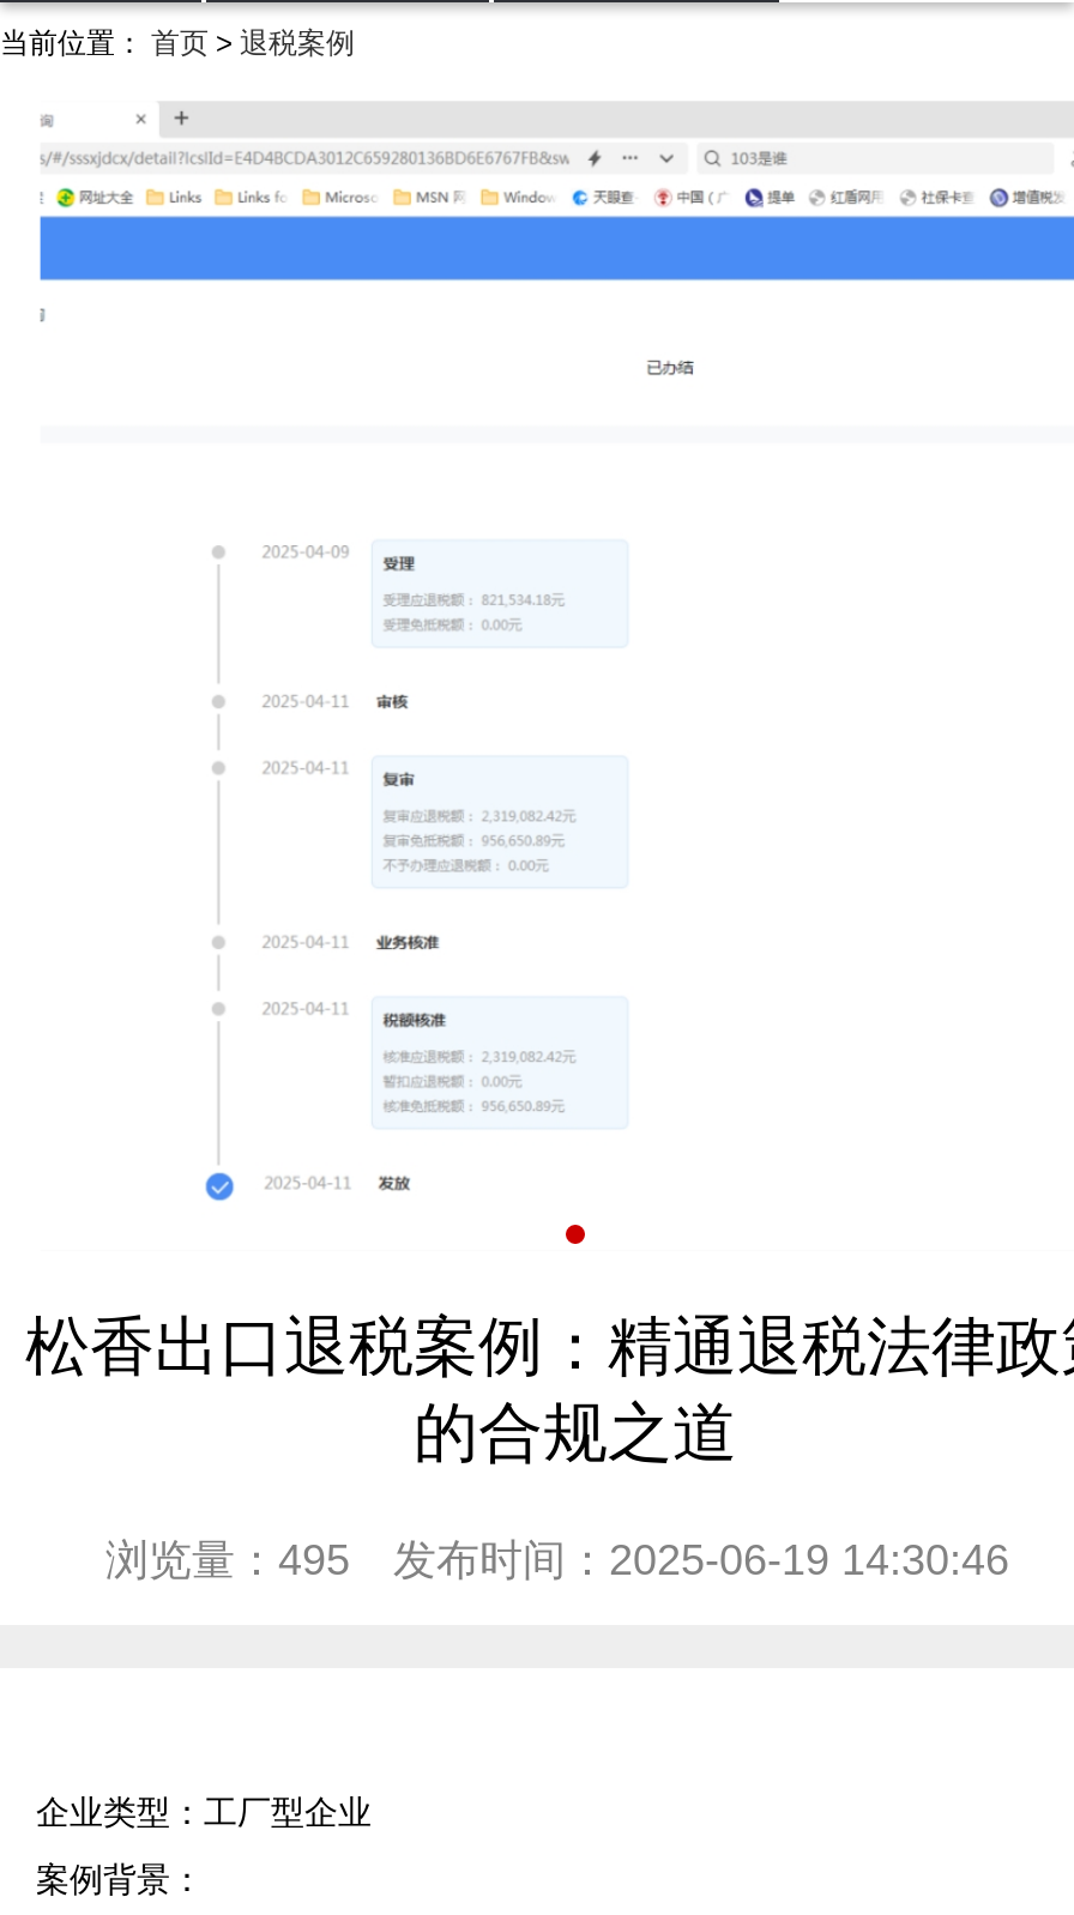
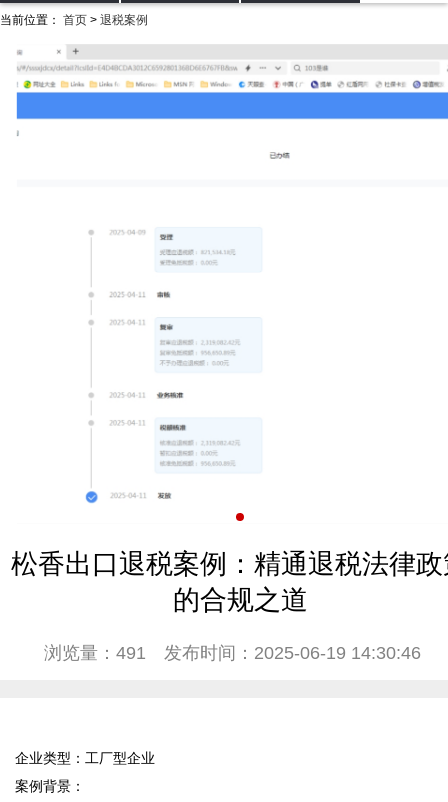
- 浏览量：495 发布时间：2025-06-19 14:30:46
+ 浏览量：491 发布时间：2025-06-19 14:30:46
